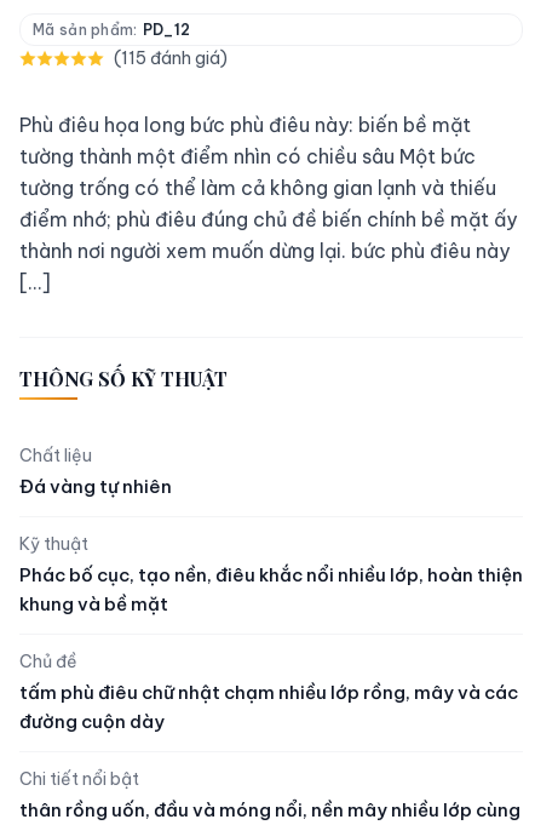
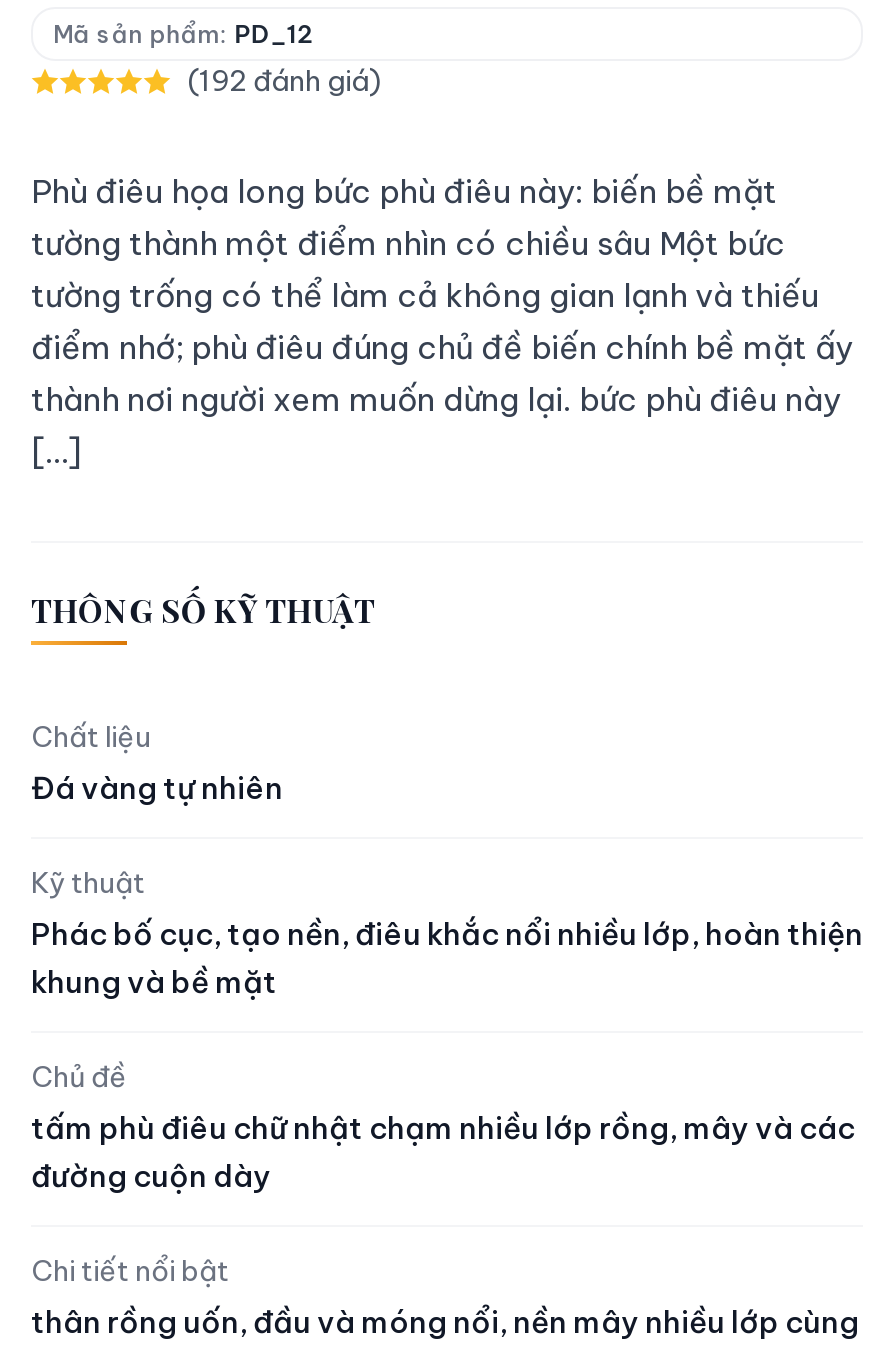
- (115 đánh giá)
+ (192 đánh giá)
